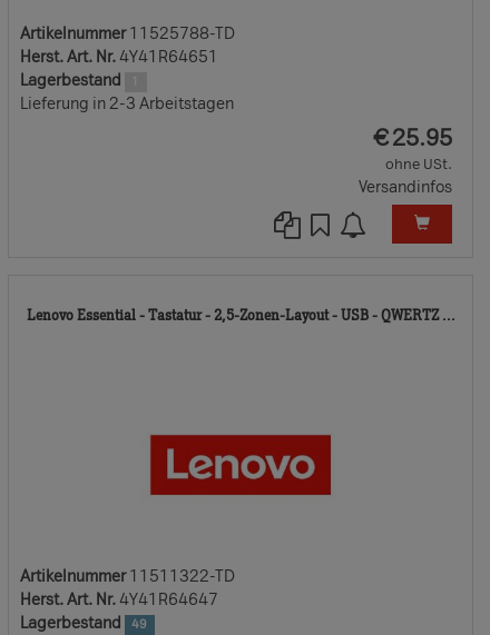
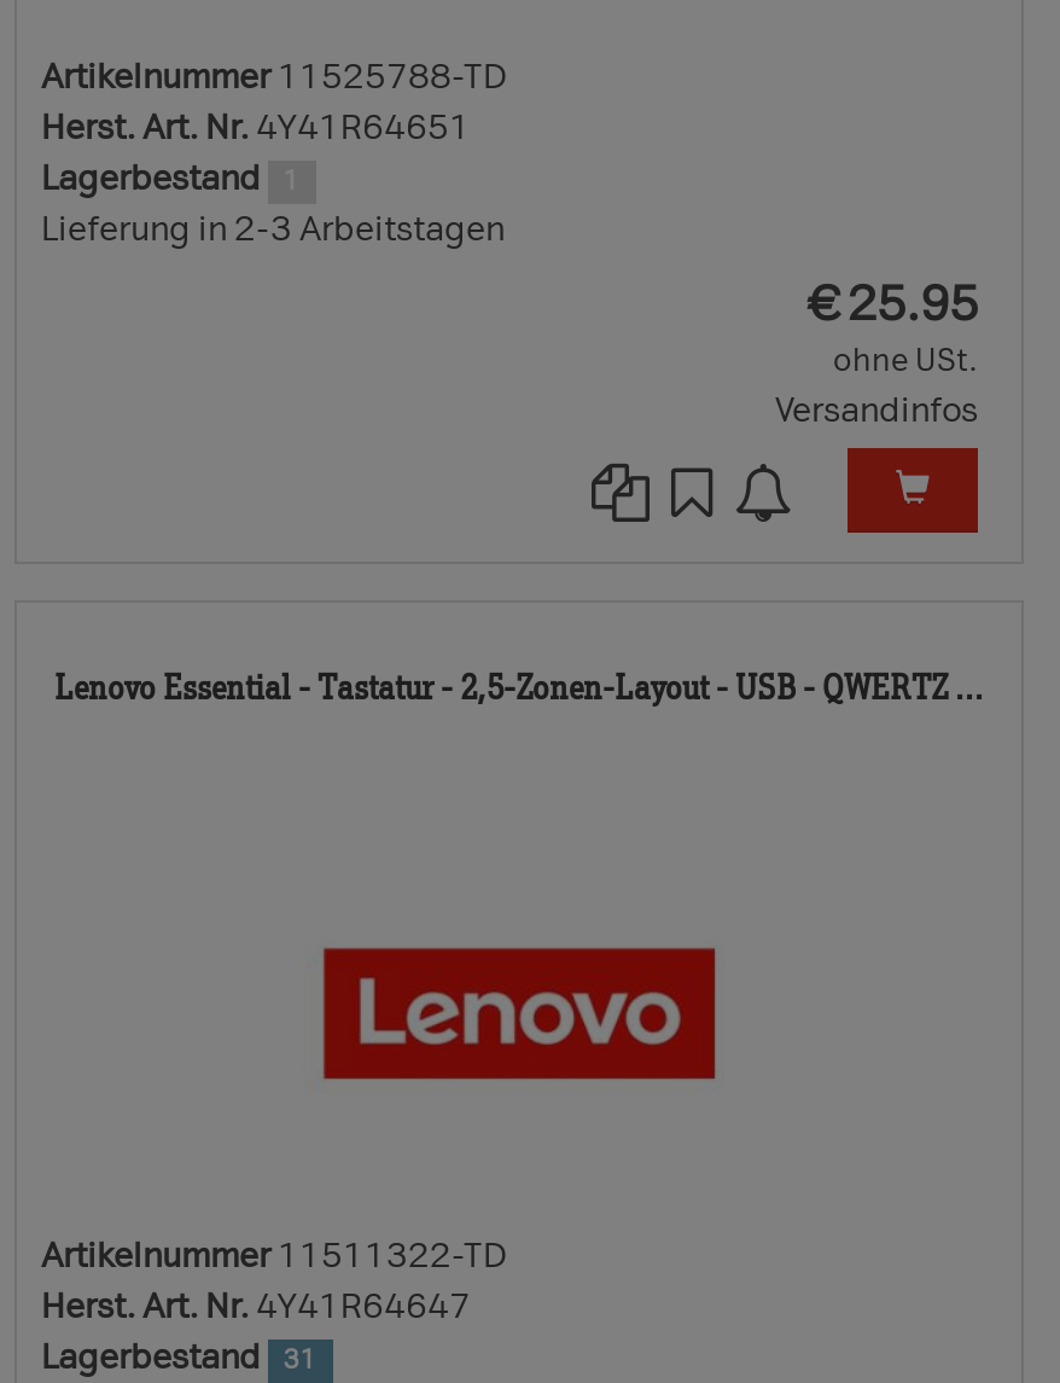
- Lagerbestand 49
+ Lagerbestand 31
